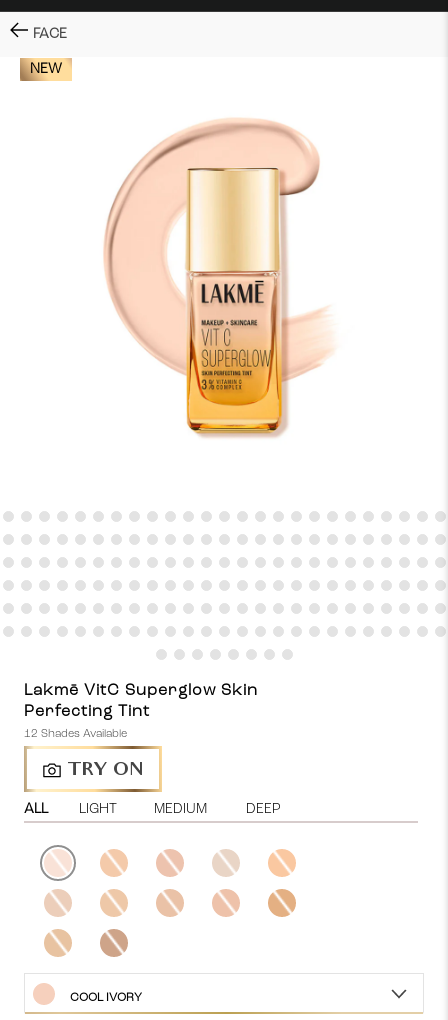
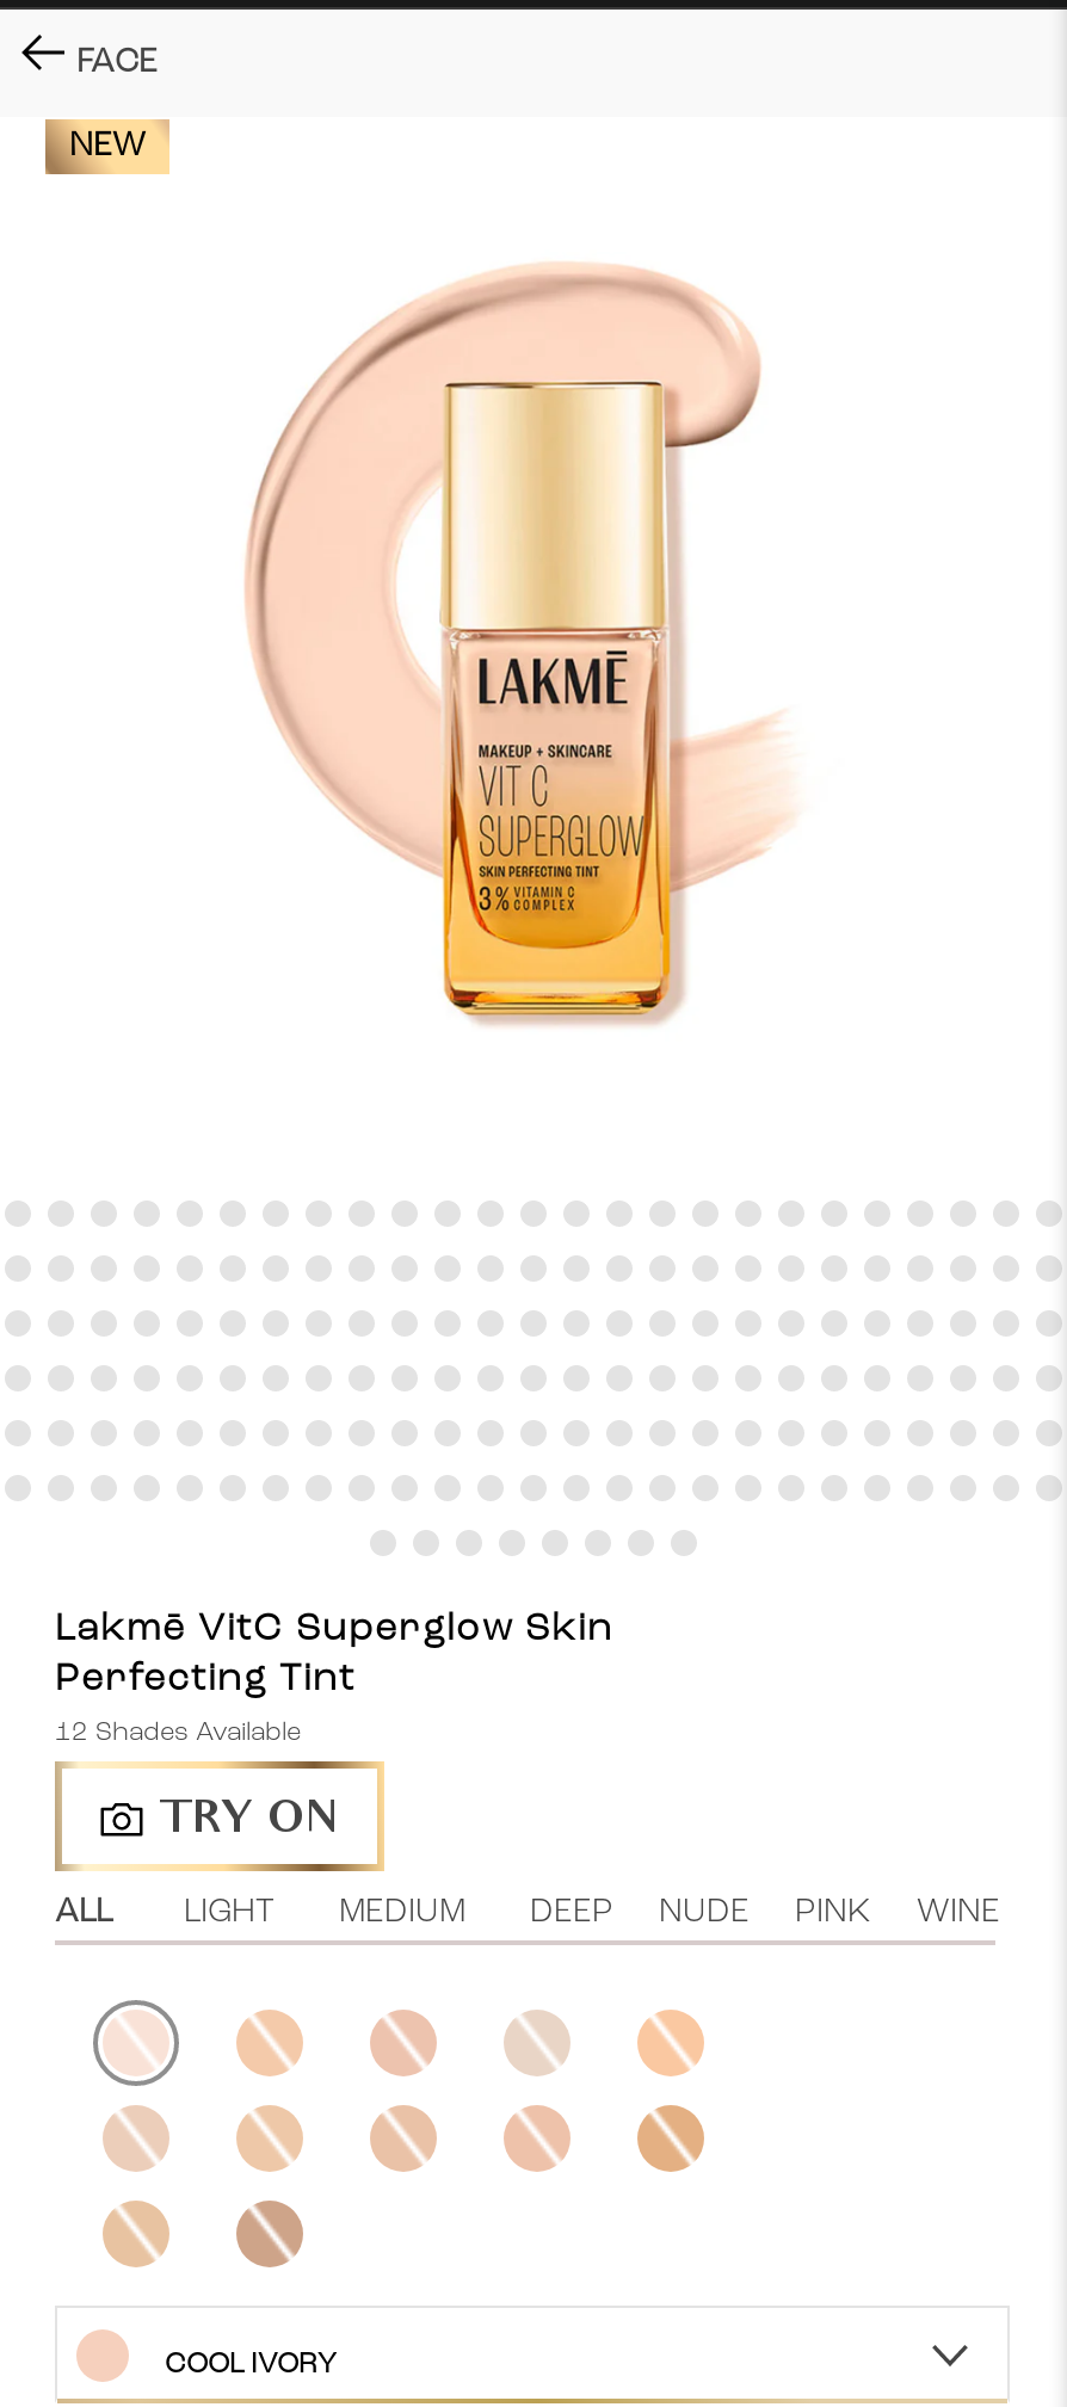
+ NUDE
+ PINK
+ WINE
